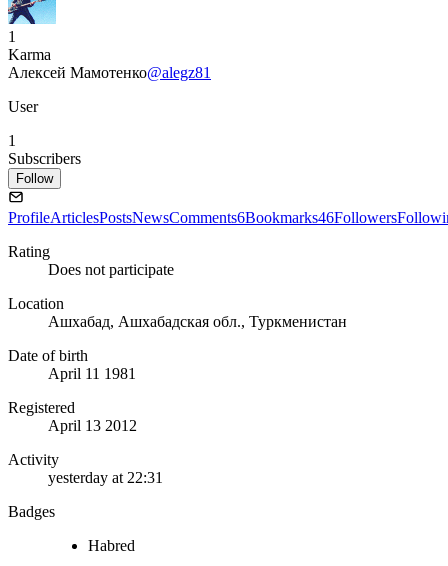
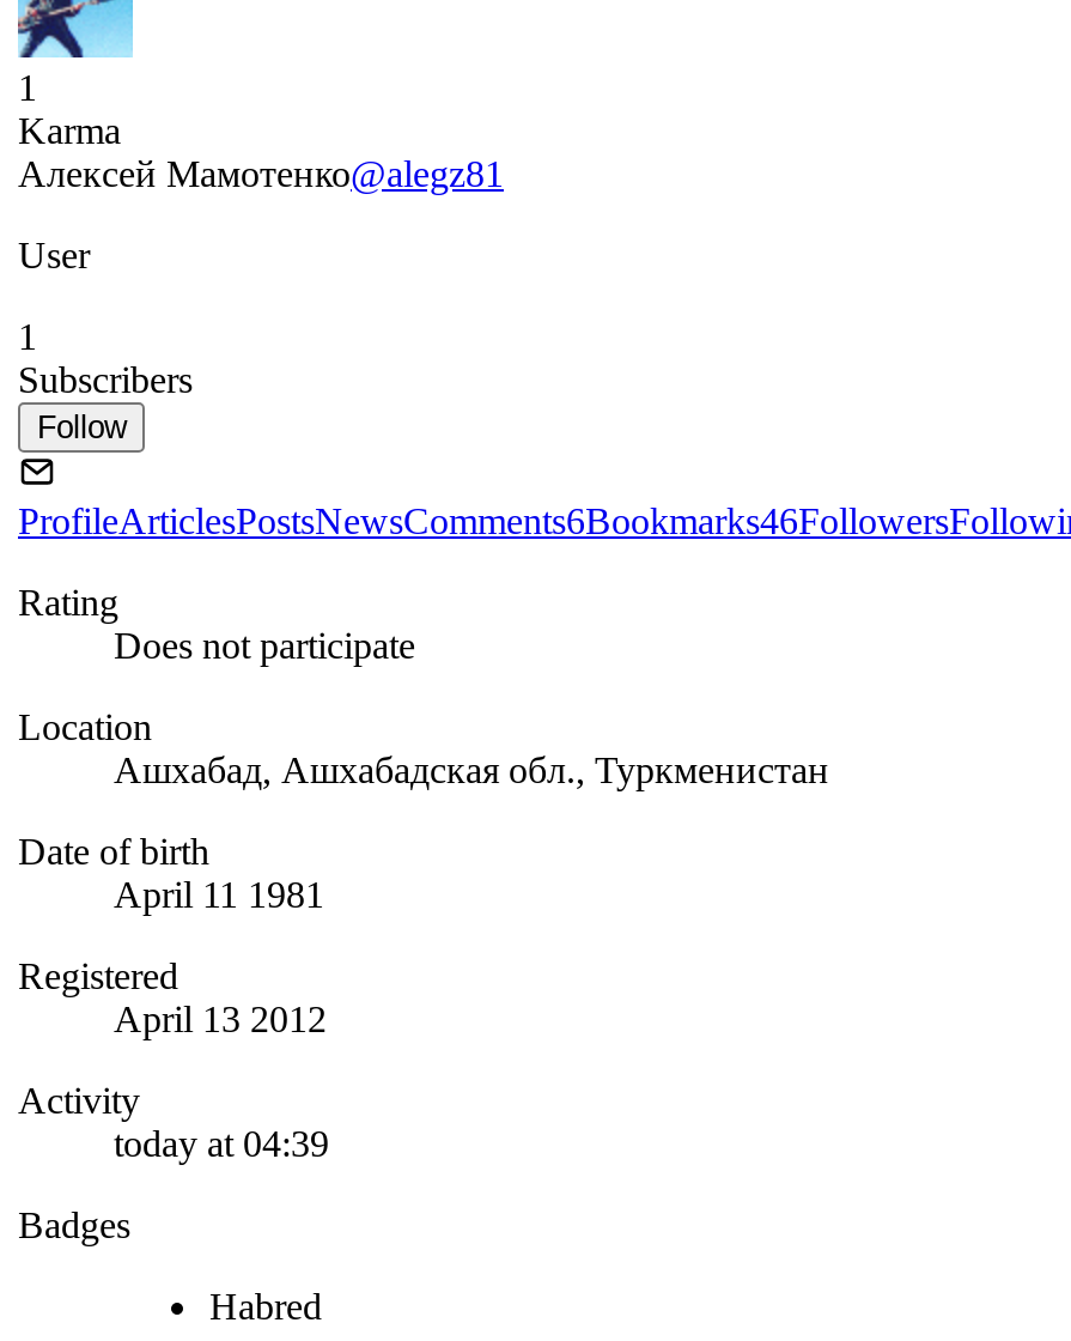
- yesterday at 22:31
+ today at 04:39
